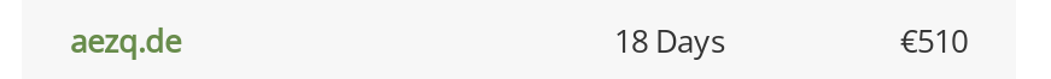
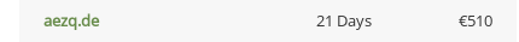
- 18 Days
+ 21 Days
